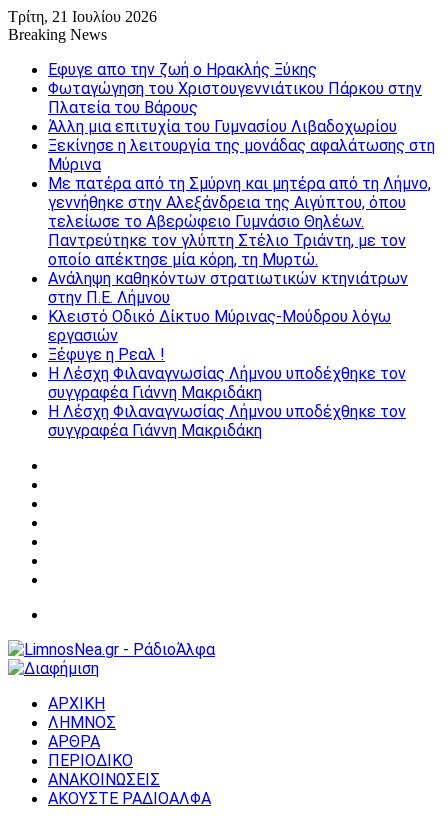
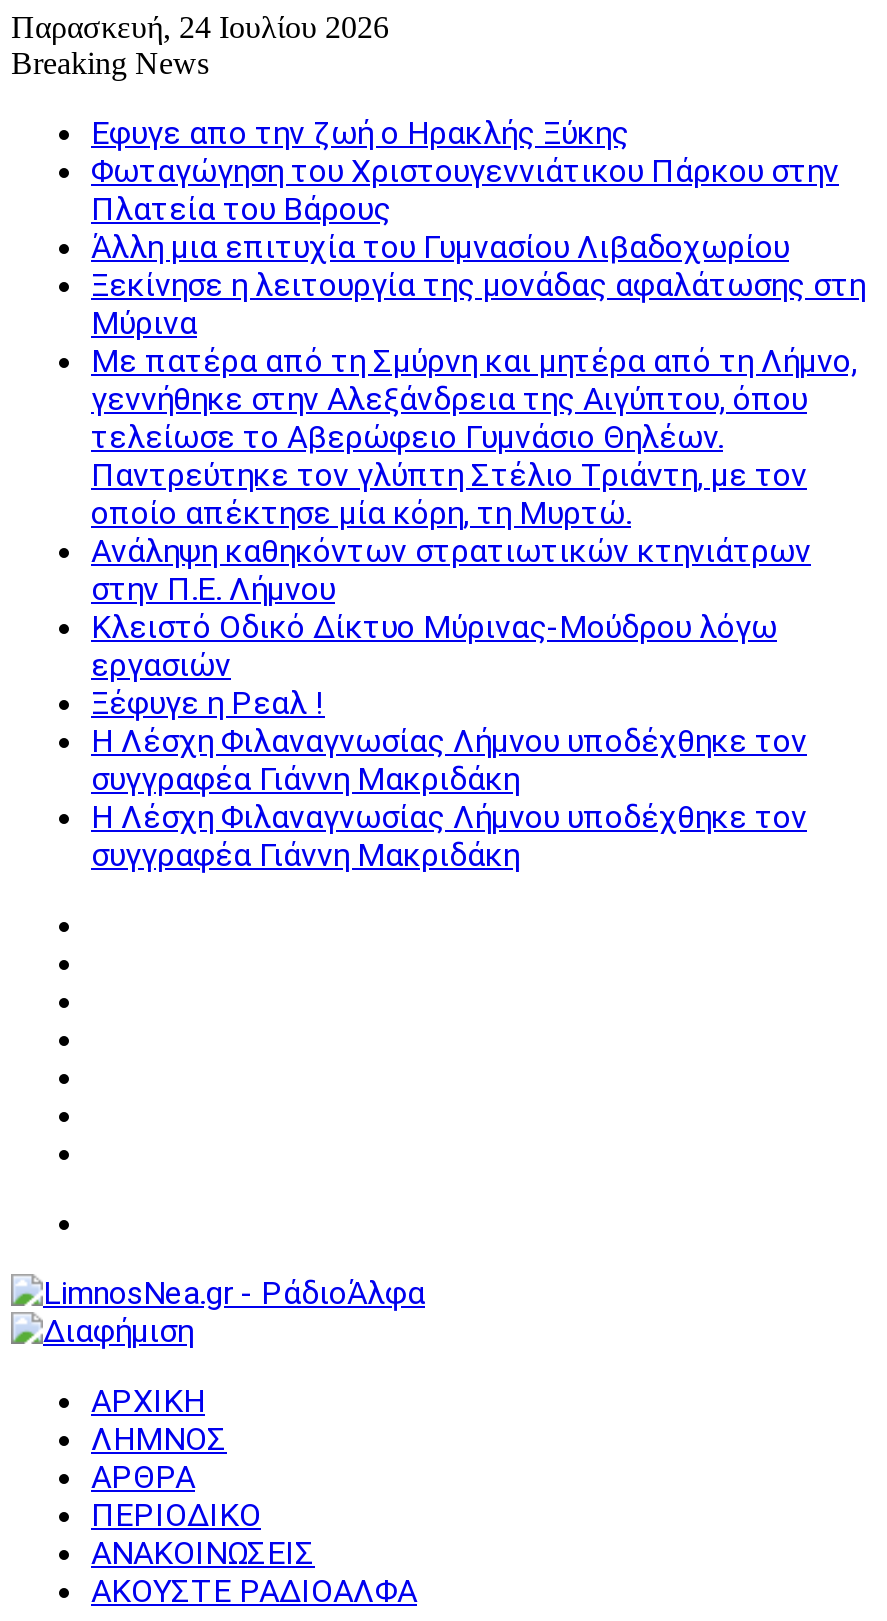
- Τρίτη, 21 Ιουλίου 2026
+ Παρασκευή, 24 Ιουλίου 2026
